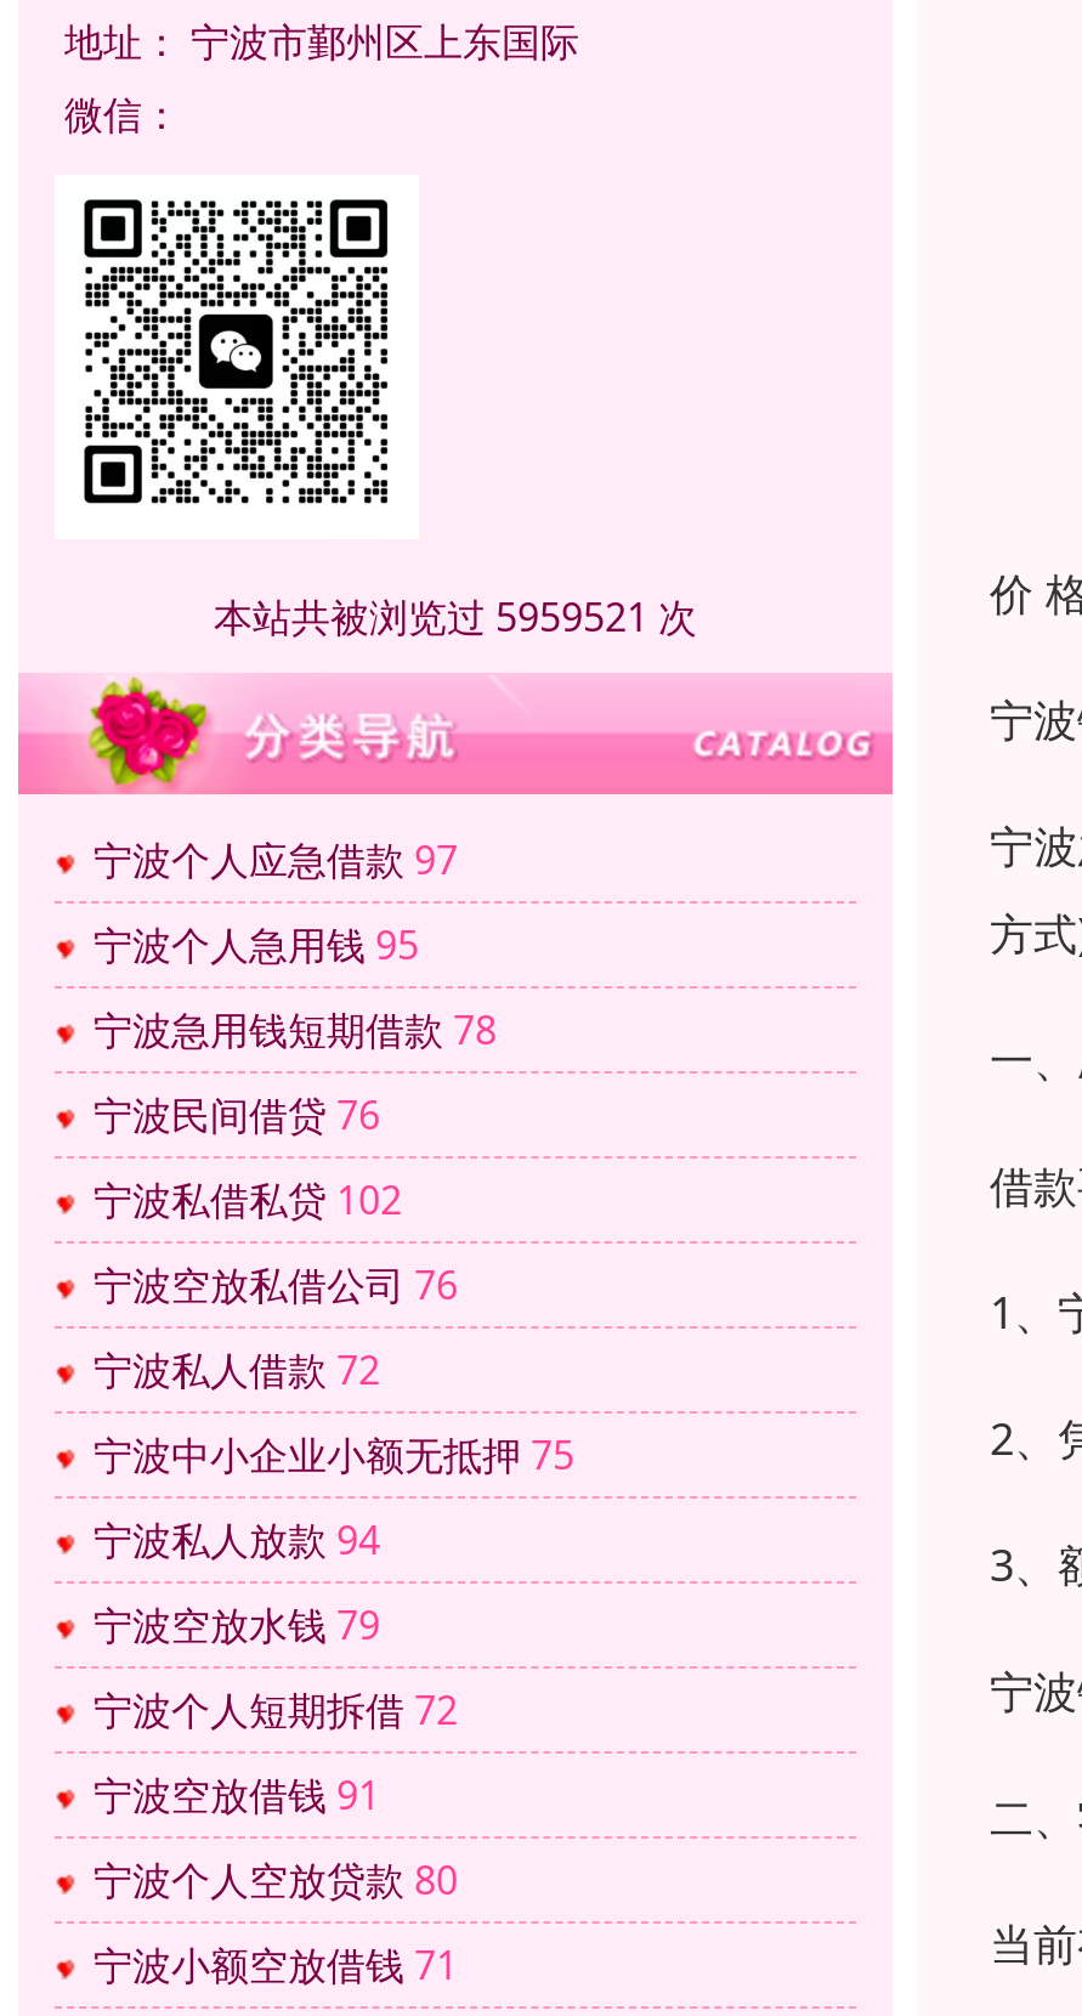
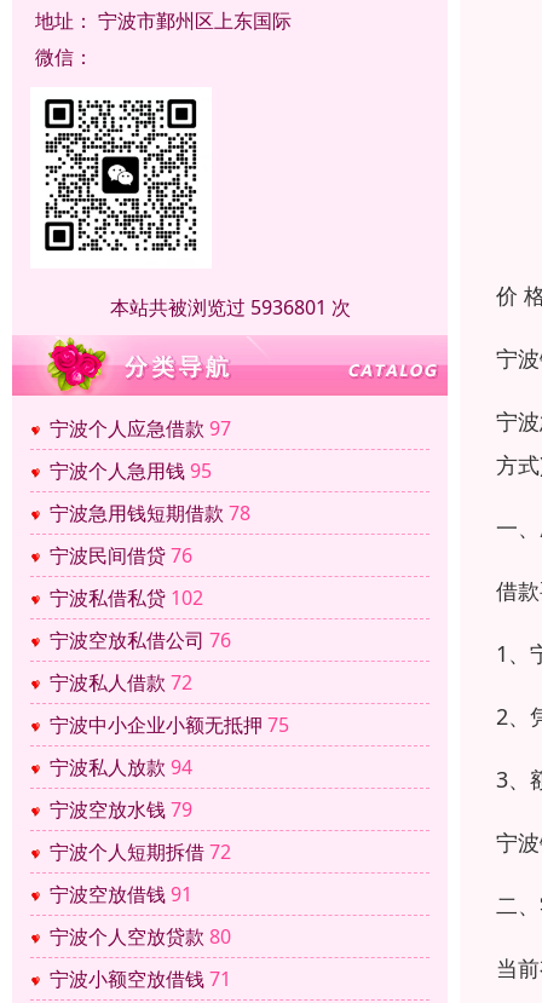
- 本站共被浏览过 5959521 次
+ 本站共被浏览过 5936801 次
